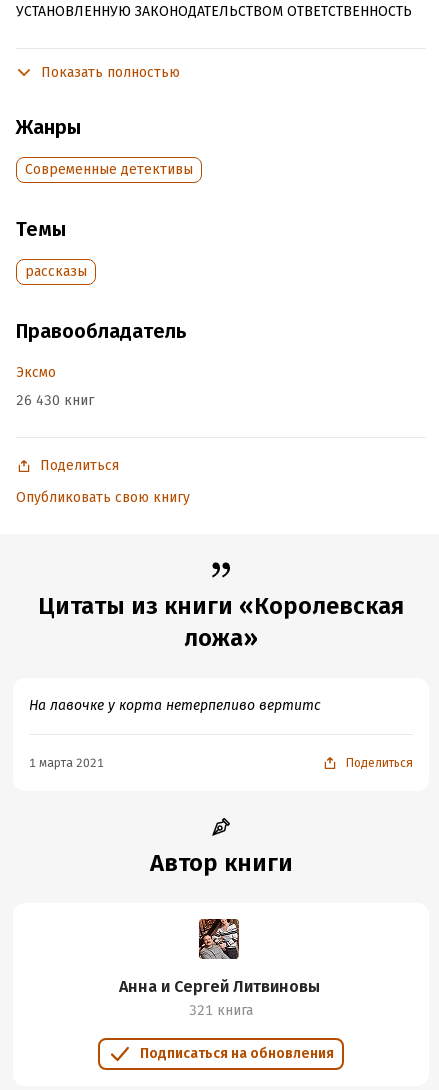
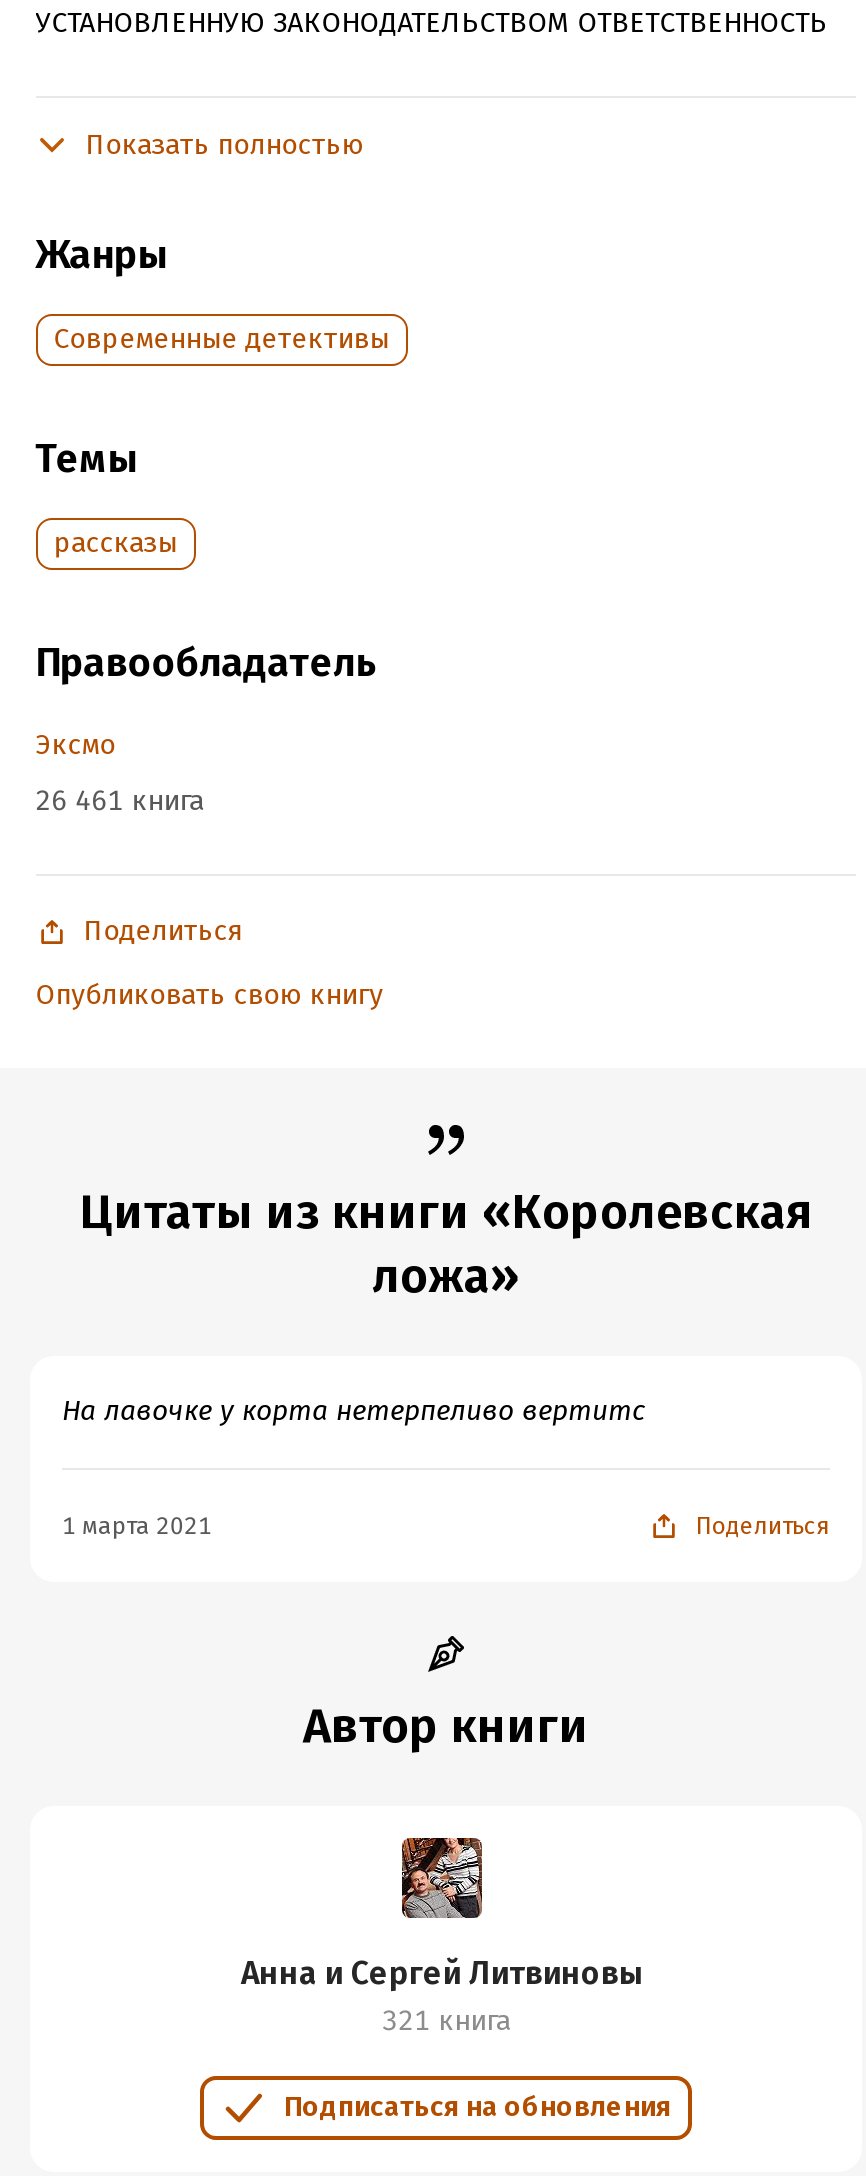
- 26 430 книг
+ 26 461 книга
